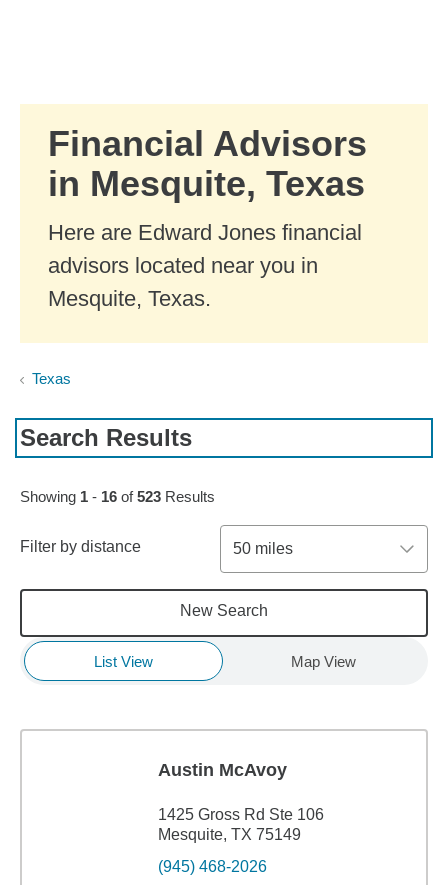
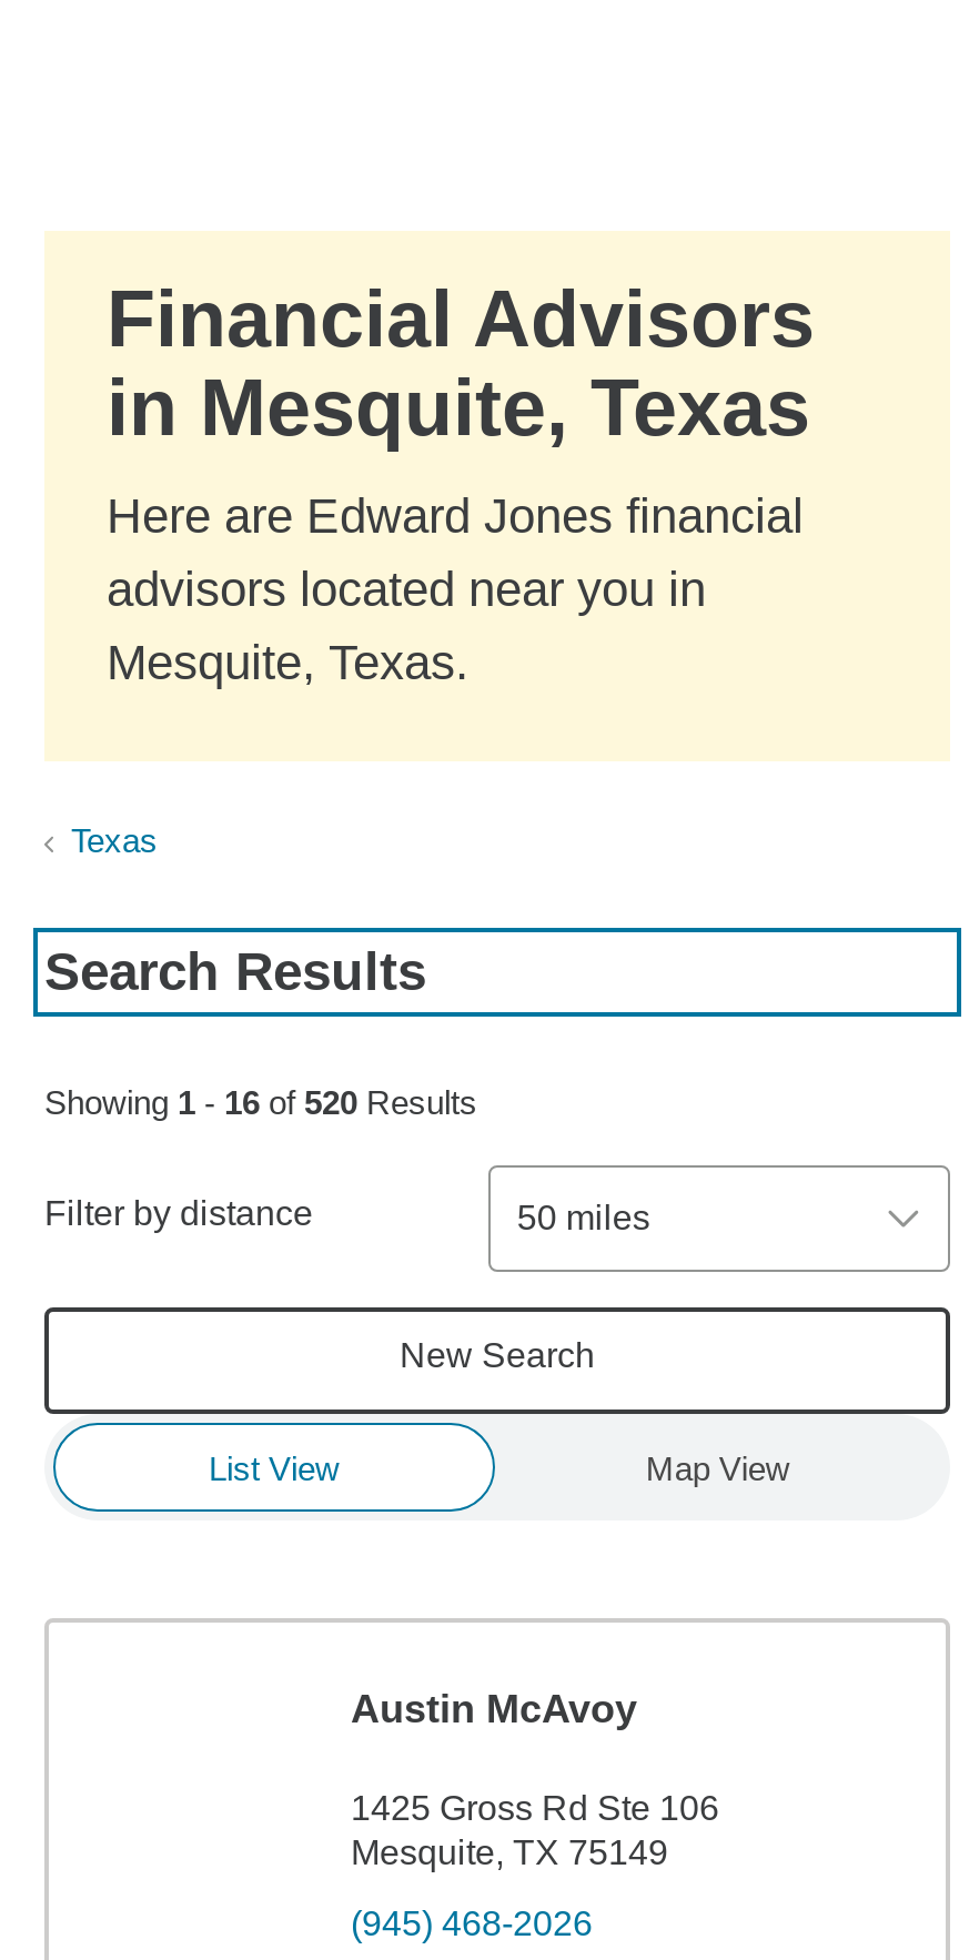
- Showing 1 - 16 of 523 Results
+ Showing 1 - 16 of 520 Results
